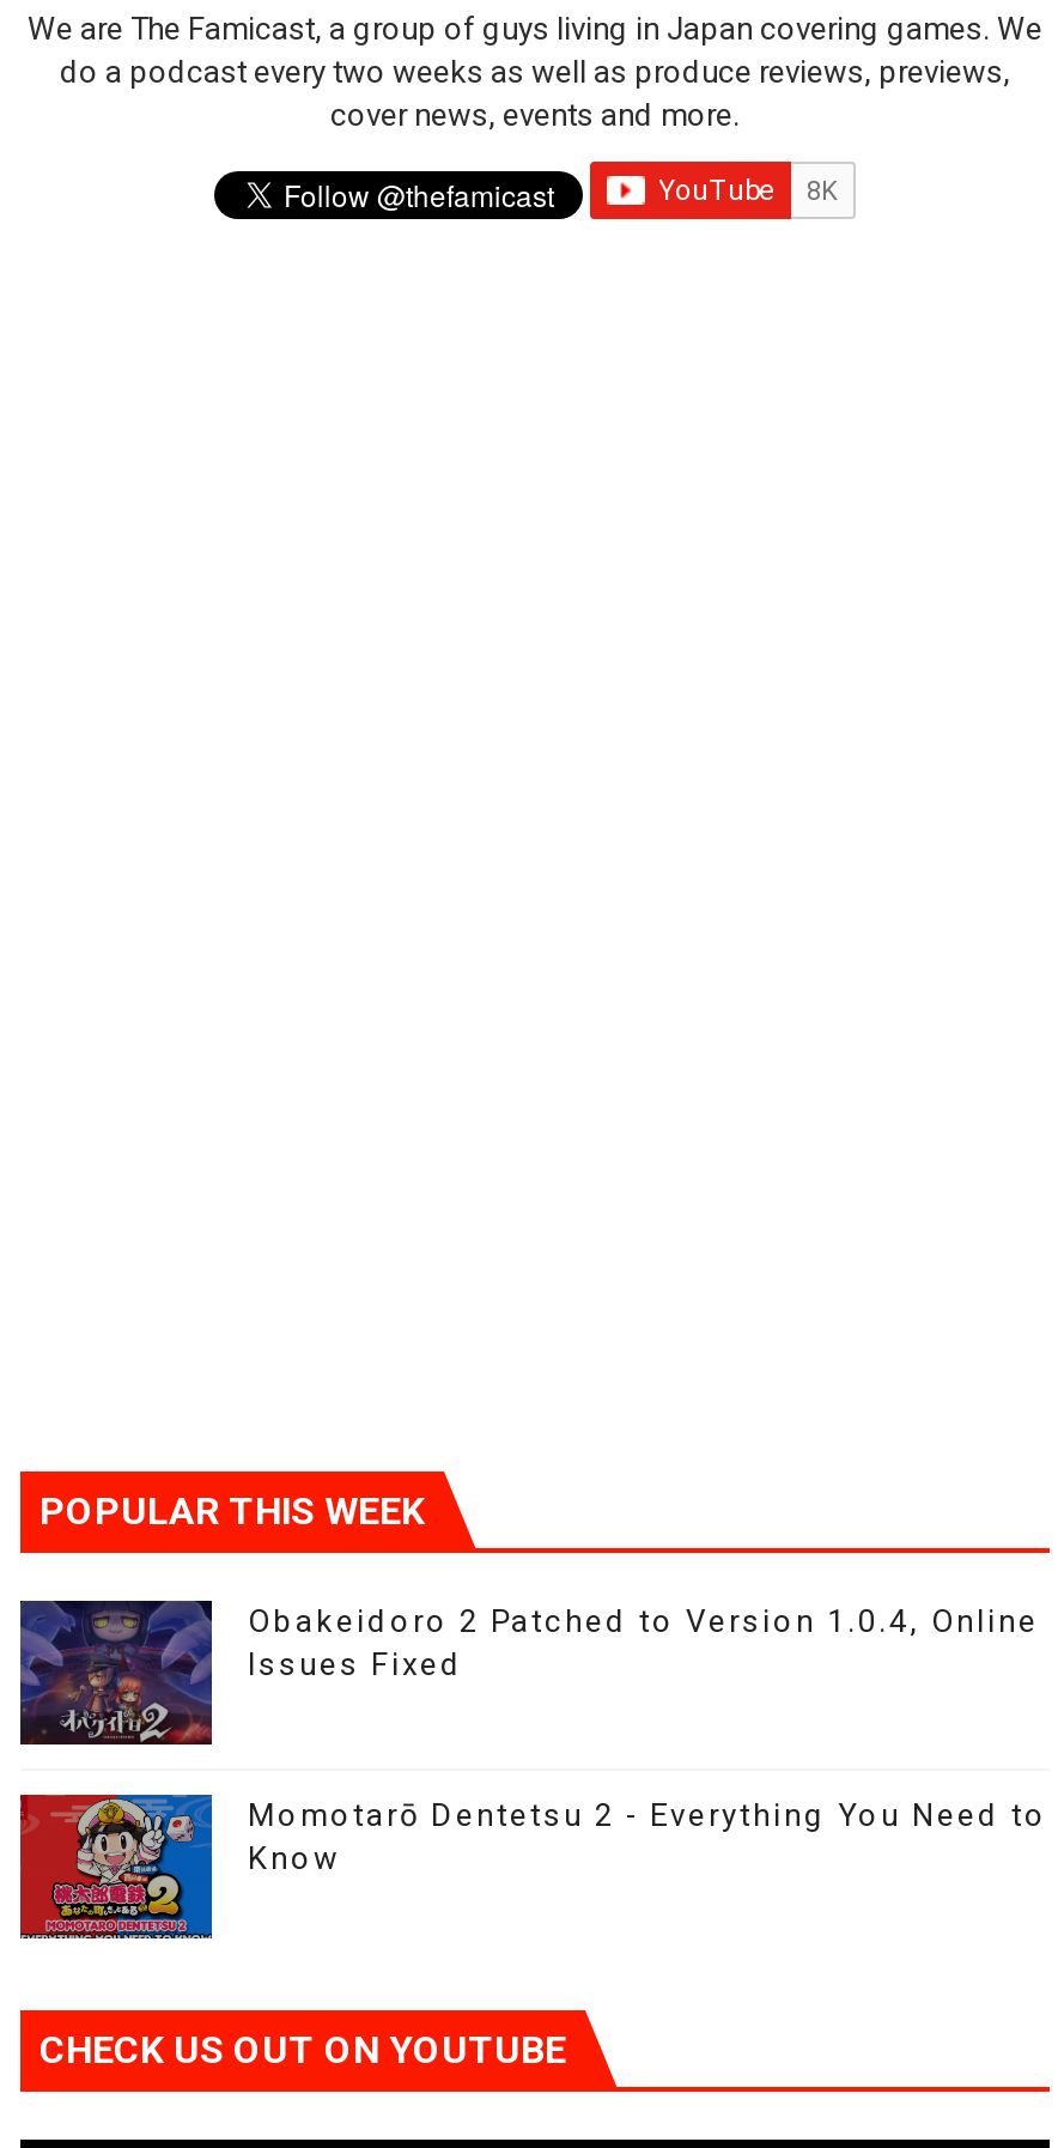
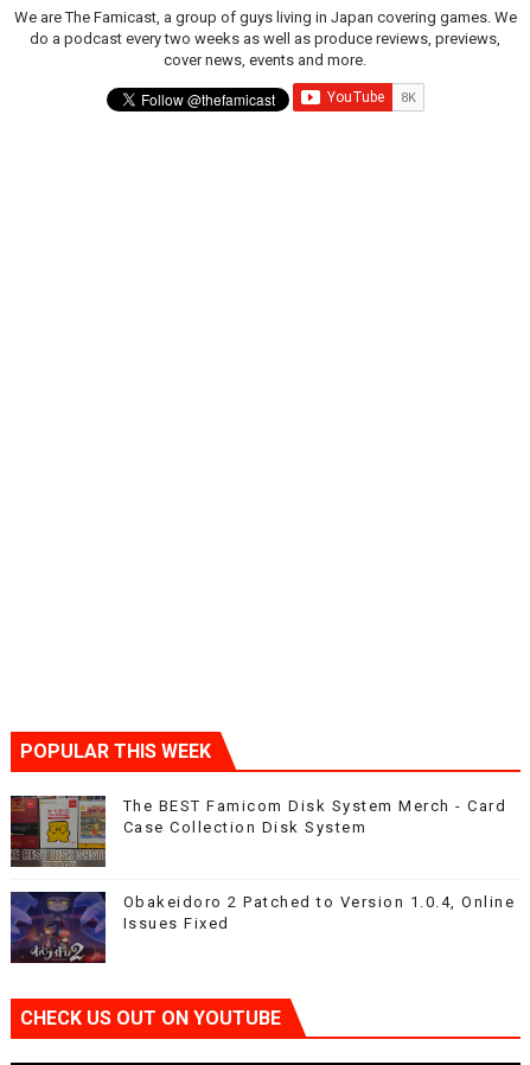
+ [image]
+ The BEST Famicom Disk System Merch - Card
+ Case Collection Disk System

moved down: [image] | Obakeidoro 2 Patched to Version 1.0.4, Online | Issues Fixed

- [image]
- Momotarō Dentetsu 2 - Everything You Need to
- Know
